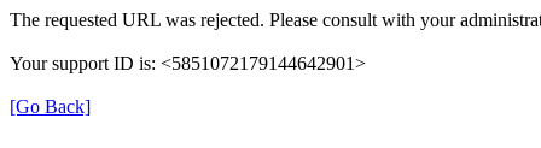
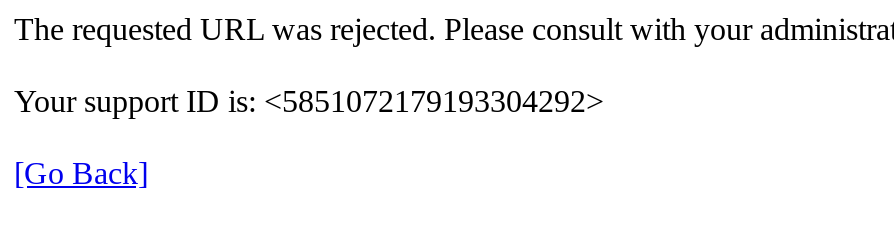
- Your support ID is: <5851072179144642901>
+ Your support ID is: <5851072179193304292>
